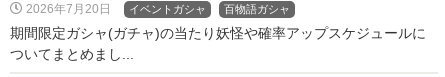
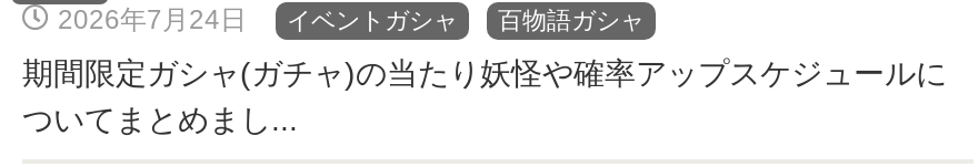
- 2026年7月20日 イベントガシャ 百物語ガシャ
+ 2026年7月24日 イベントガシャ 百物語ガシャ
